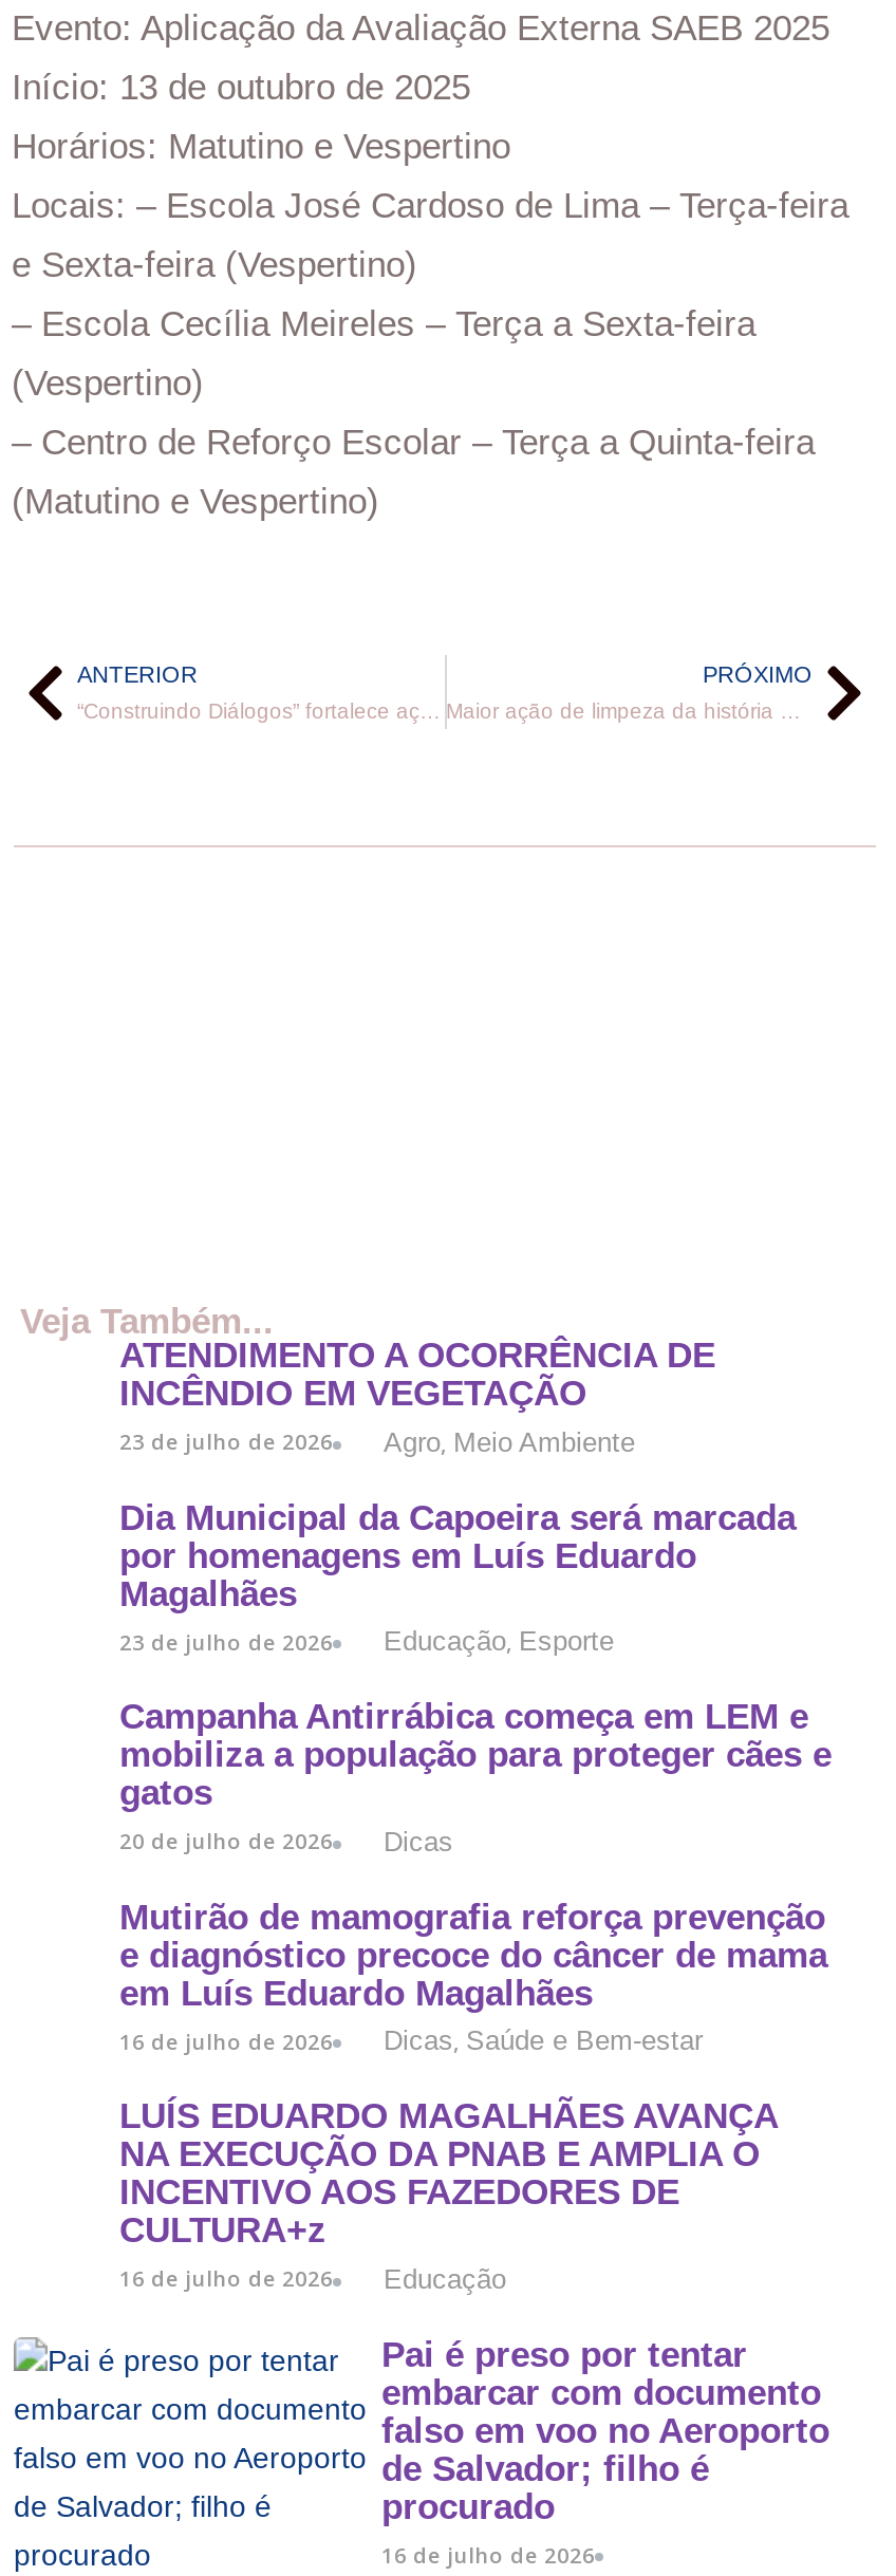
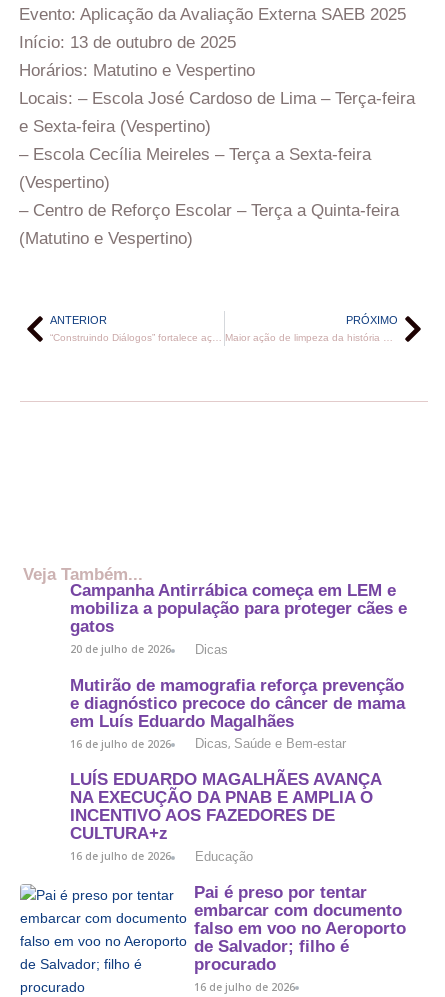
- ATENDIMENTO A OCORRÊNCIA DE
- INCÊNDIO EM VEGETAÇÃO
- 23 de julho de 2026
- Agro, Meio Ambiente
- Dia Municipal da Capoeira será marcada
- por homenagens em Luís Eduardo
- Magalhães
- 23 de julho de 2026
- Educação, Esporte
